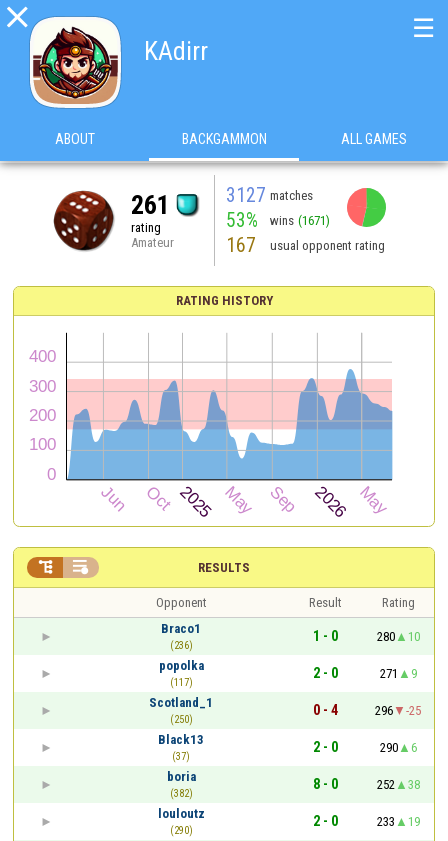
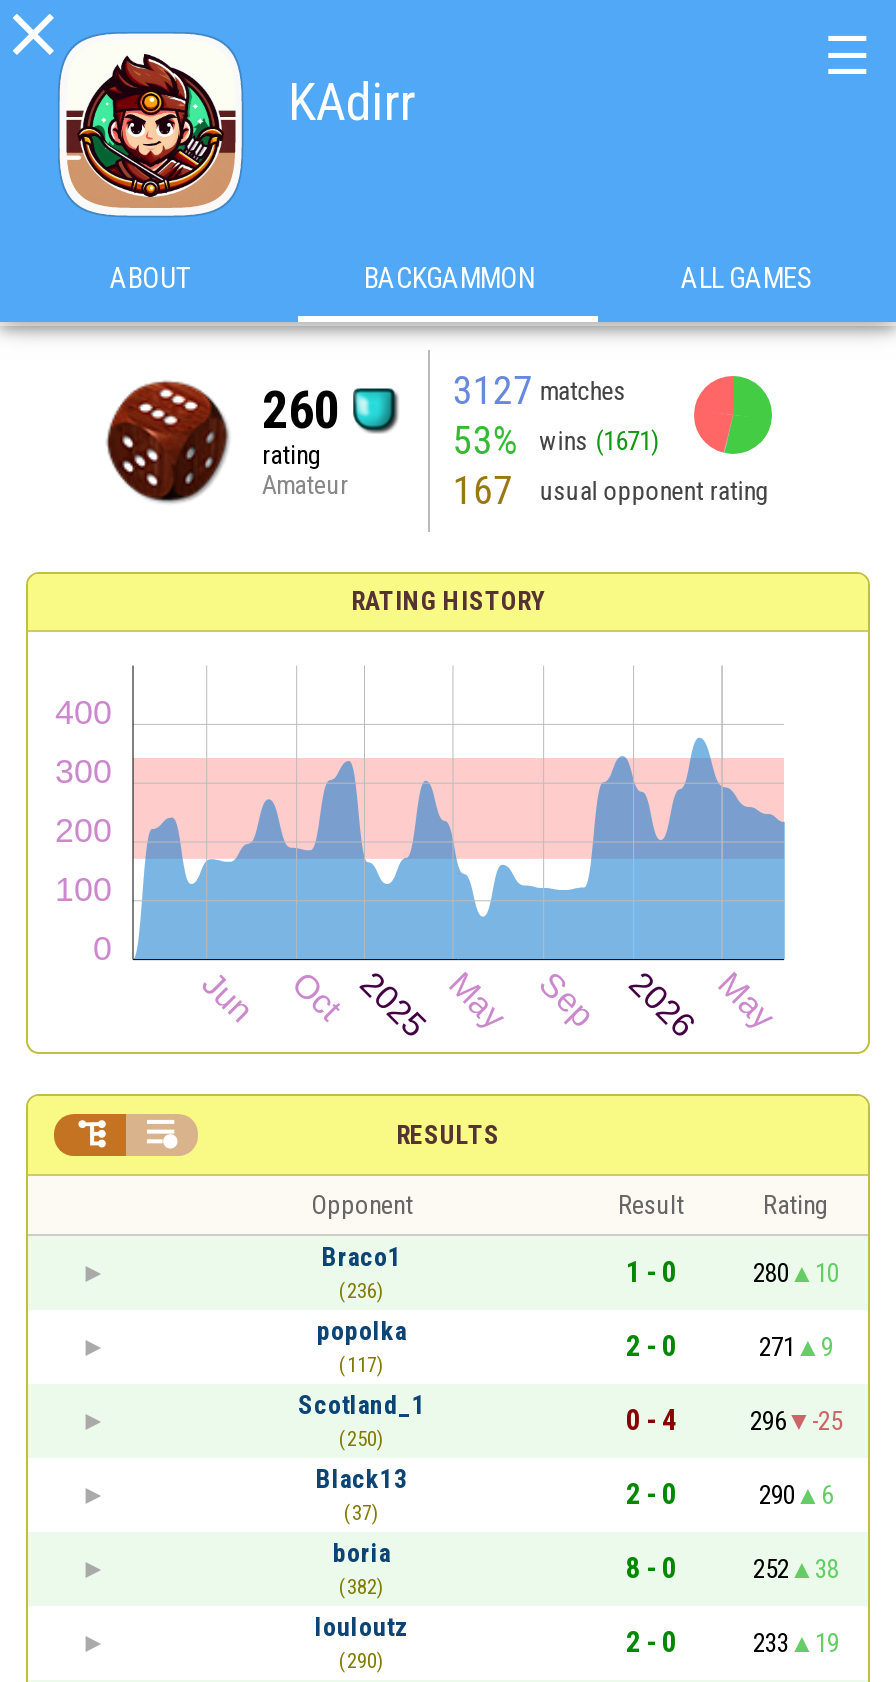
- 261
+ 260
